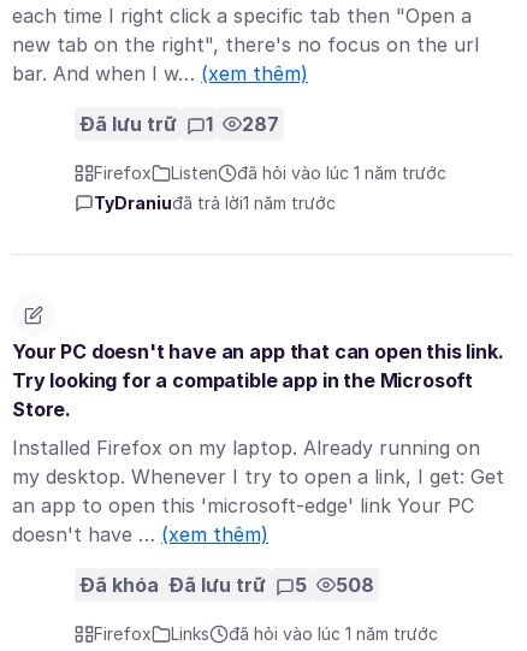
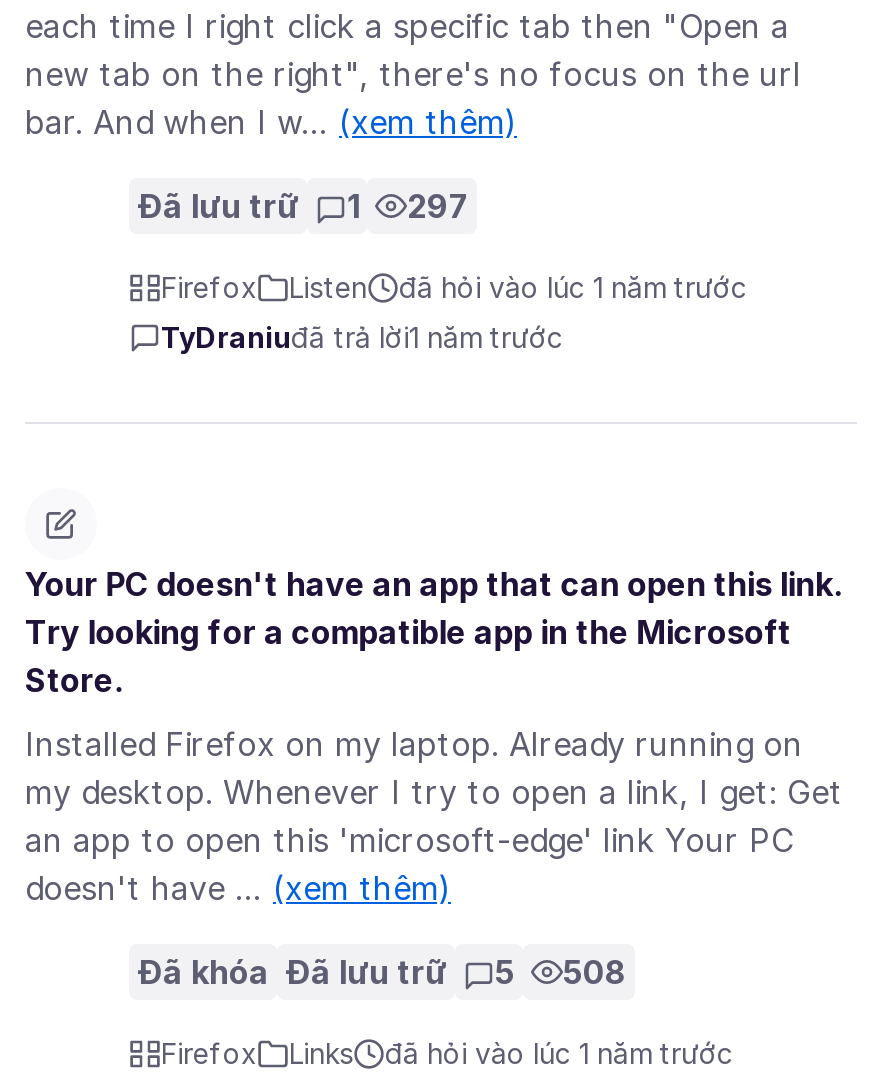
- Đã lưu trữ 1 287
+ Đã lưu trữ 1 297
